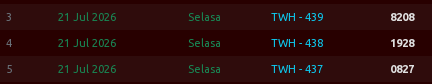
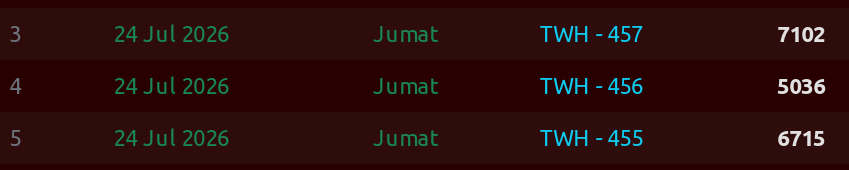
- 21 Jul 2026
- Selasa
- TWH - 439
- 8208
+ 24 Jul 2026
+ Jumat
+ TWH - 457
+ 7102

- 21 Jul 2026
- Selasa
- TWH - 438
- 1928
+ 24 Jul 2026
+ Jumat
+ TWH - 456
+ 5036

- 21 Jul 2026
- Selasa
- TWH - 437
- 0827
+ 24 Jul 2026
+ Jumat
+ TWH - 455
+ 6715
